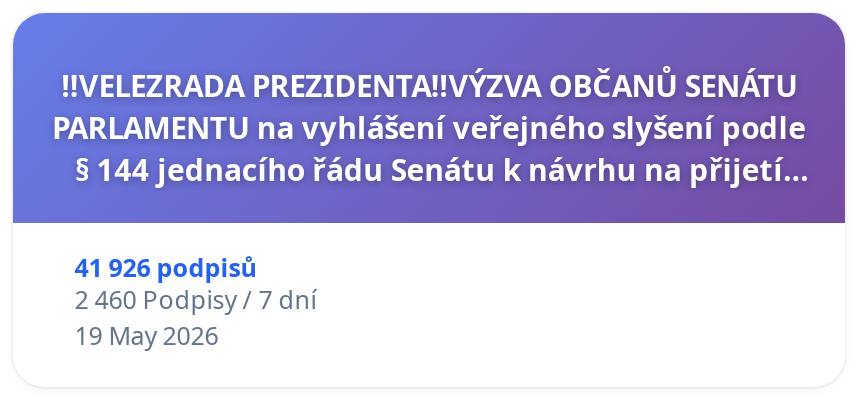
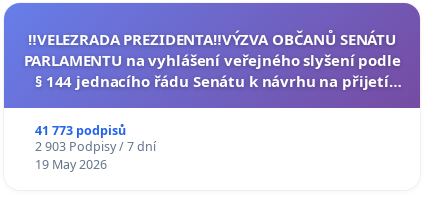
- 41 926 podpisů
+ 41 773 podpisů

- 2 460 Podpisy / 7 dní
+ 2 903 Podpisy / 7 dní
